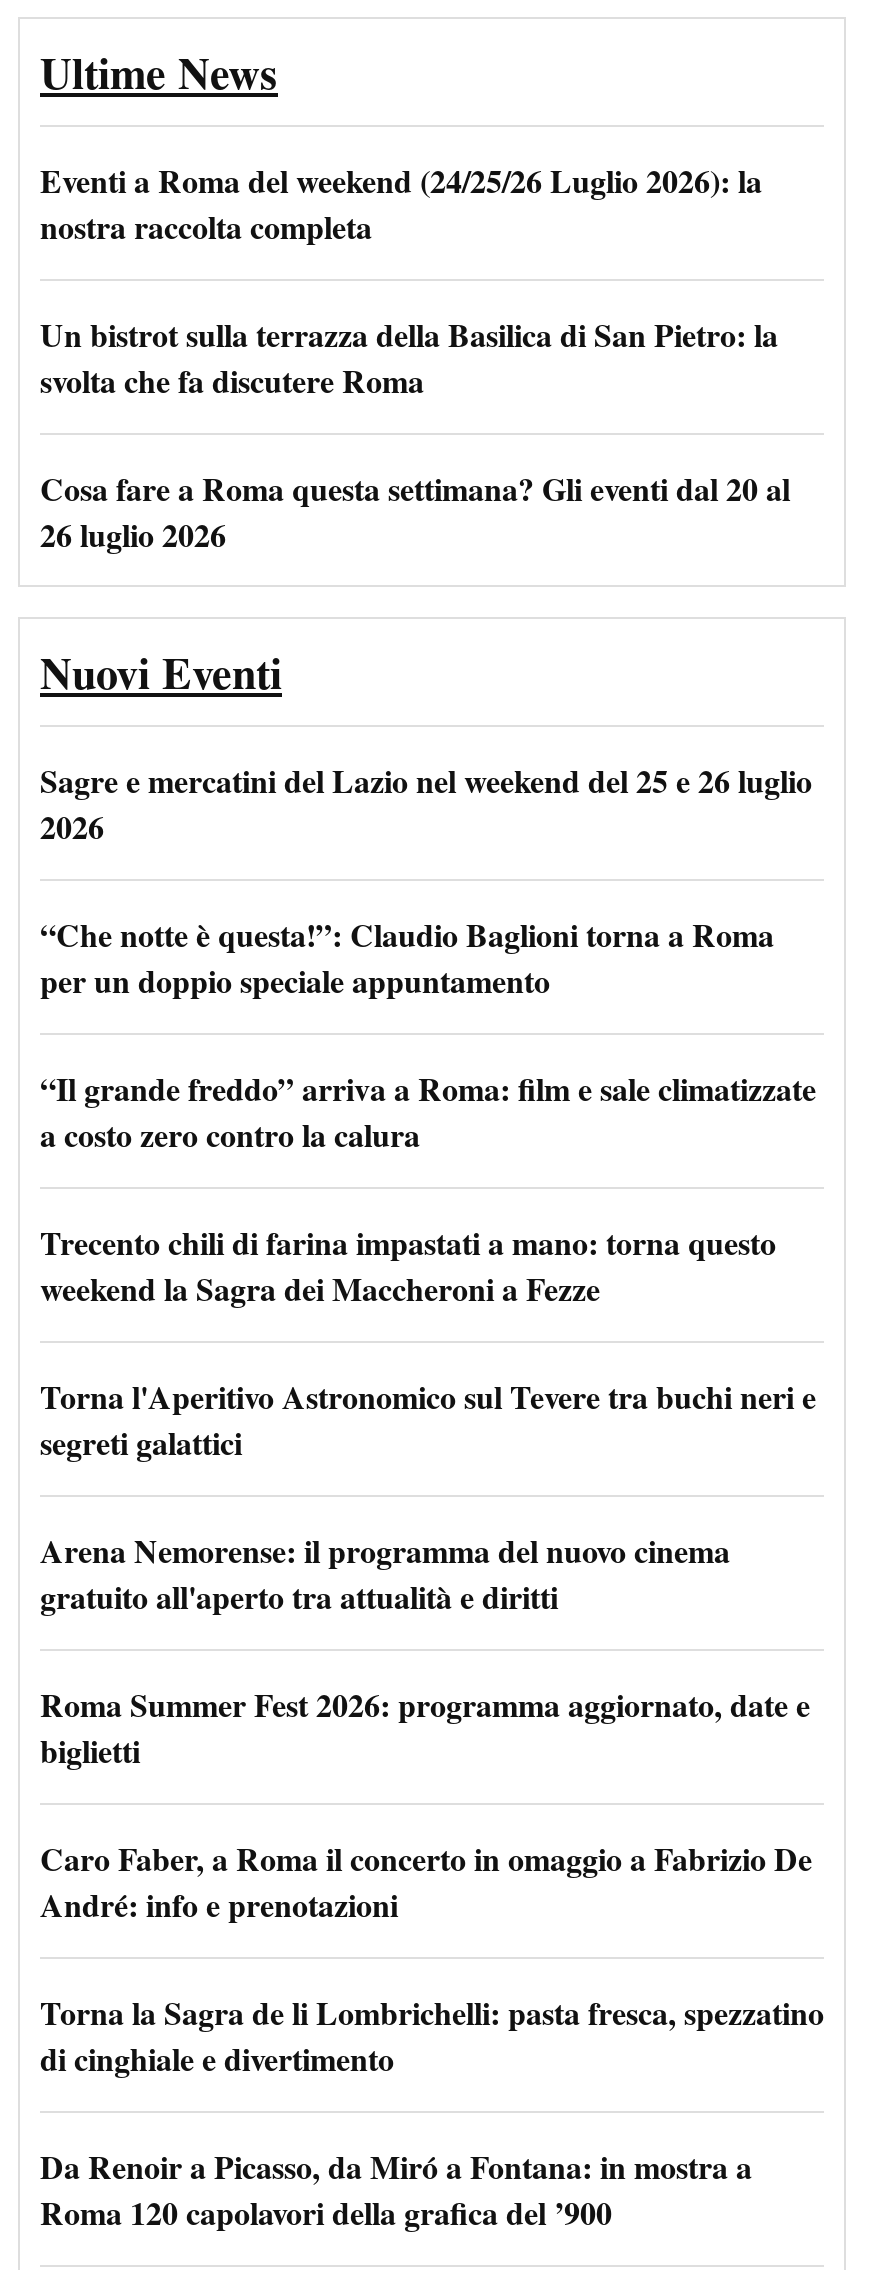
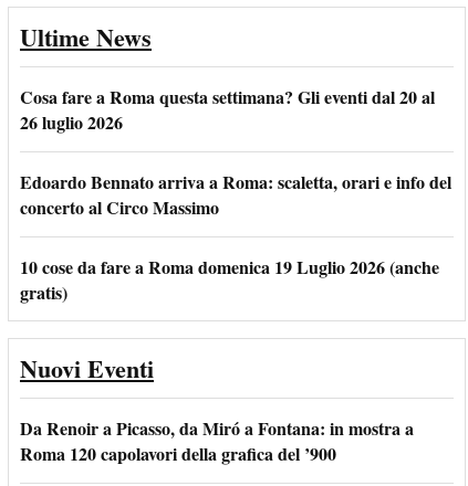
- Eventi a Roma del weekend (24/25/26 Luglio 2026): la
- nostra raccolta completa
- Un bistrot sulla terrazza della Basilica di San Pietro: la
- svolta che fa discutere Roma

+ Edoardo Bennato arriva a Roma: scaletta, orari e info del
+ concerto al Circo Massimo
+ 10 cose da fare a Roma domenica 19 Luglio 2026 (anche
+ gratis)

- Sagre e mercatini del Lazio nel weekend del 25 e 26 luglio
- 2026
- “Che notte è questa!”: Claudio Baglioni torna a Roma
- per un doppio speciale appuntamento
- “Il grande freddo” arriva a Roma: film e sale climatizzate
- a costo zero contro la calura
- Trecento chili di farina impastati a mano: torna questo
- weekend la Sagra dei Maccheroni a Fezze
- Torna l'Aperitivo Astronomico sul Tevere tra buchi neri e
- segreti galattici
- Arena Nemorense: il programma del nuovo cinema
- gratuito all'aperto tra attualità e diritti
- Roma Summer Fest 2026: programma aggiornato, date e
- biglietti
- Caro Faber, a Roma il concerto in omaggio a Fabrizio De
- André: info e prenotazioni
- Torna la Sagra de li Lombrichelli: pasta fresca, spezzatino
- di cinghiale e divertimento
